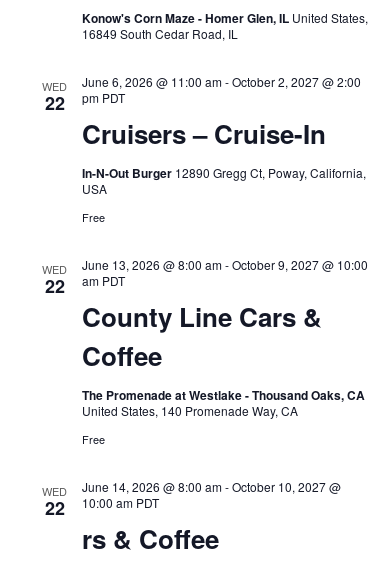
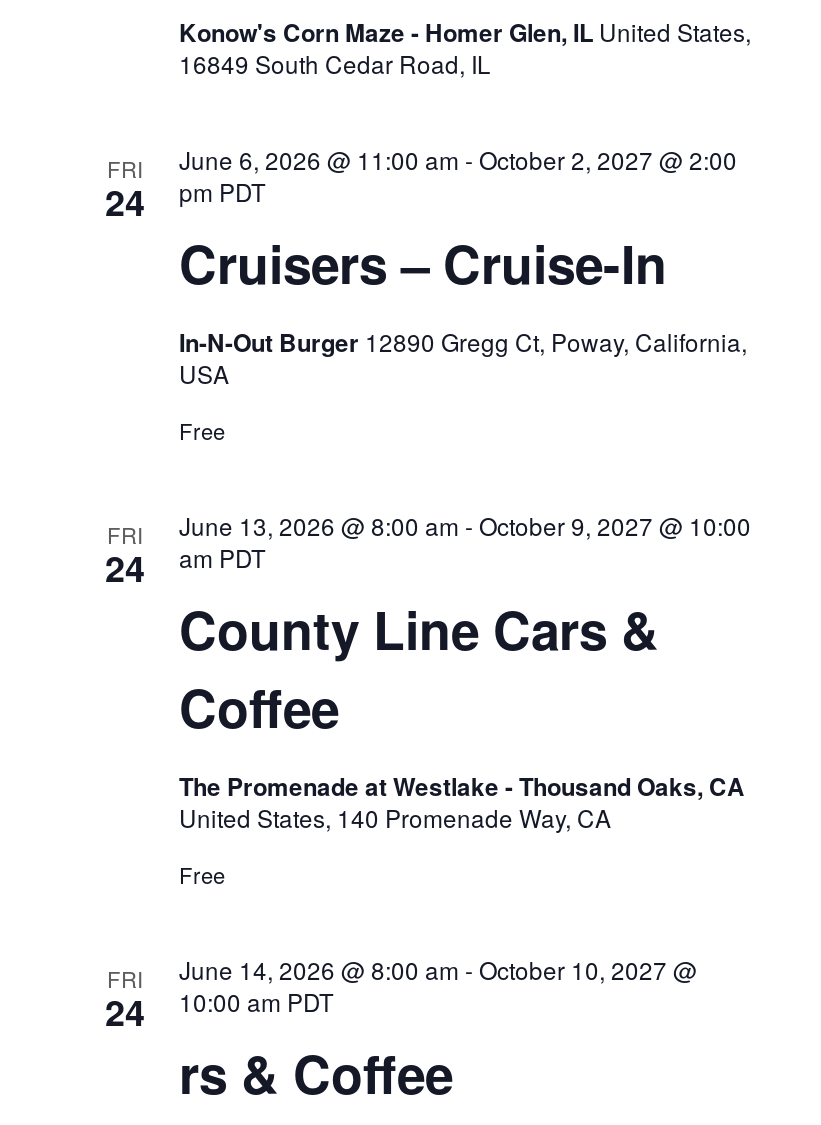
- WED
- 22
+ FRI
+ 24

- WED
- 22
+ FRI
+ 24

- WED
- 22
+ FRI
+ 24
